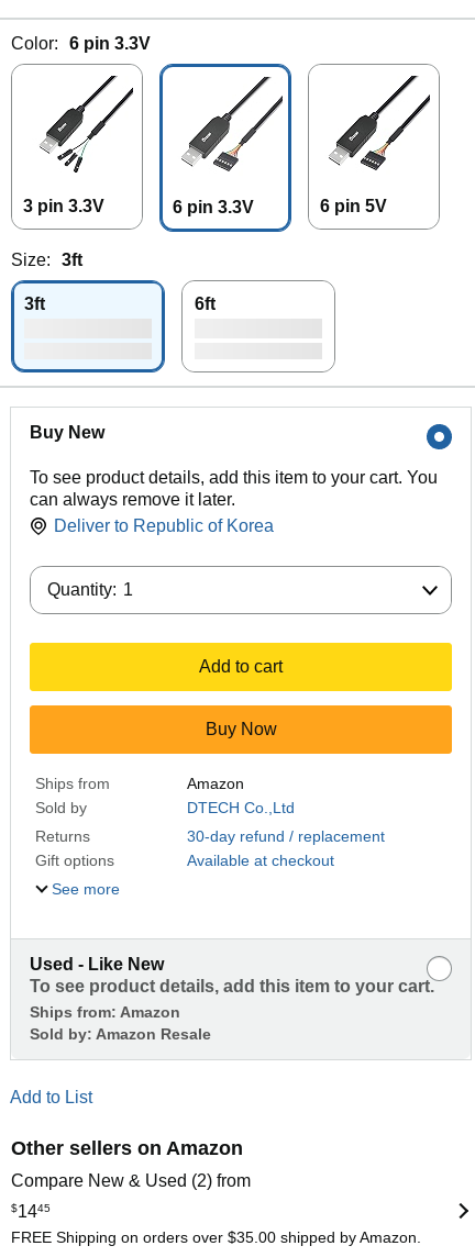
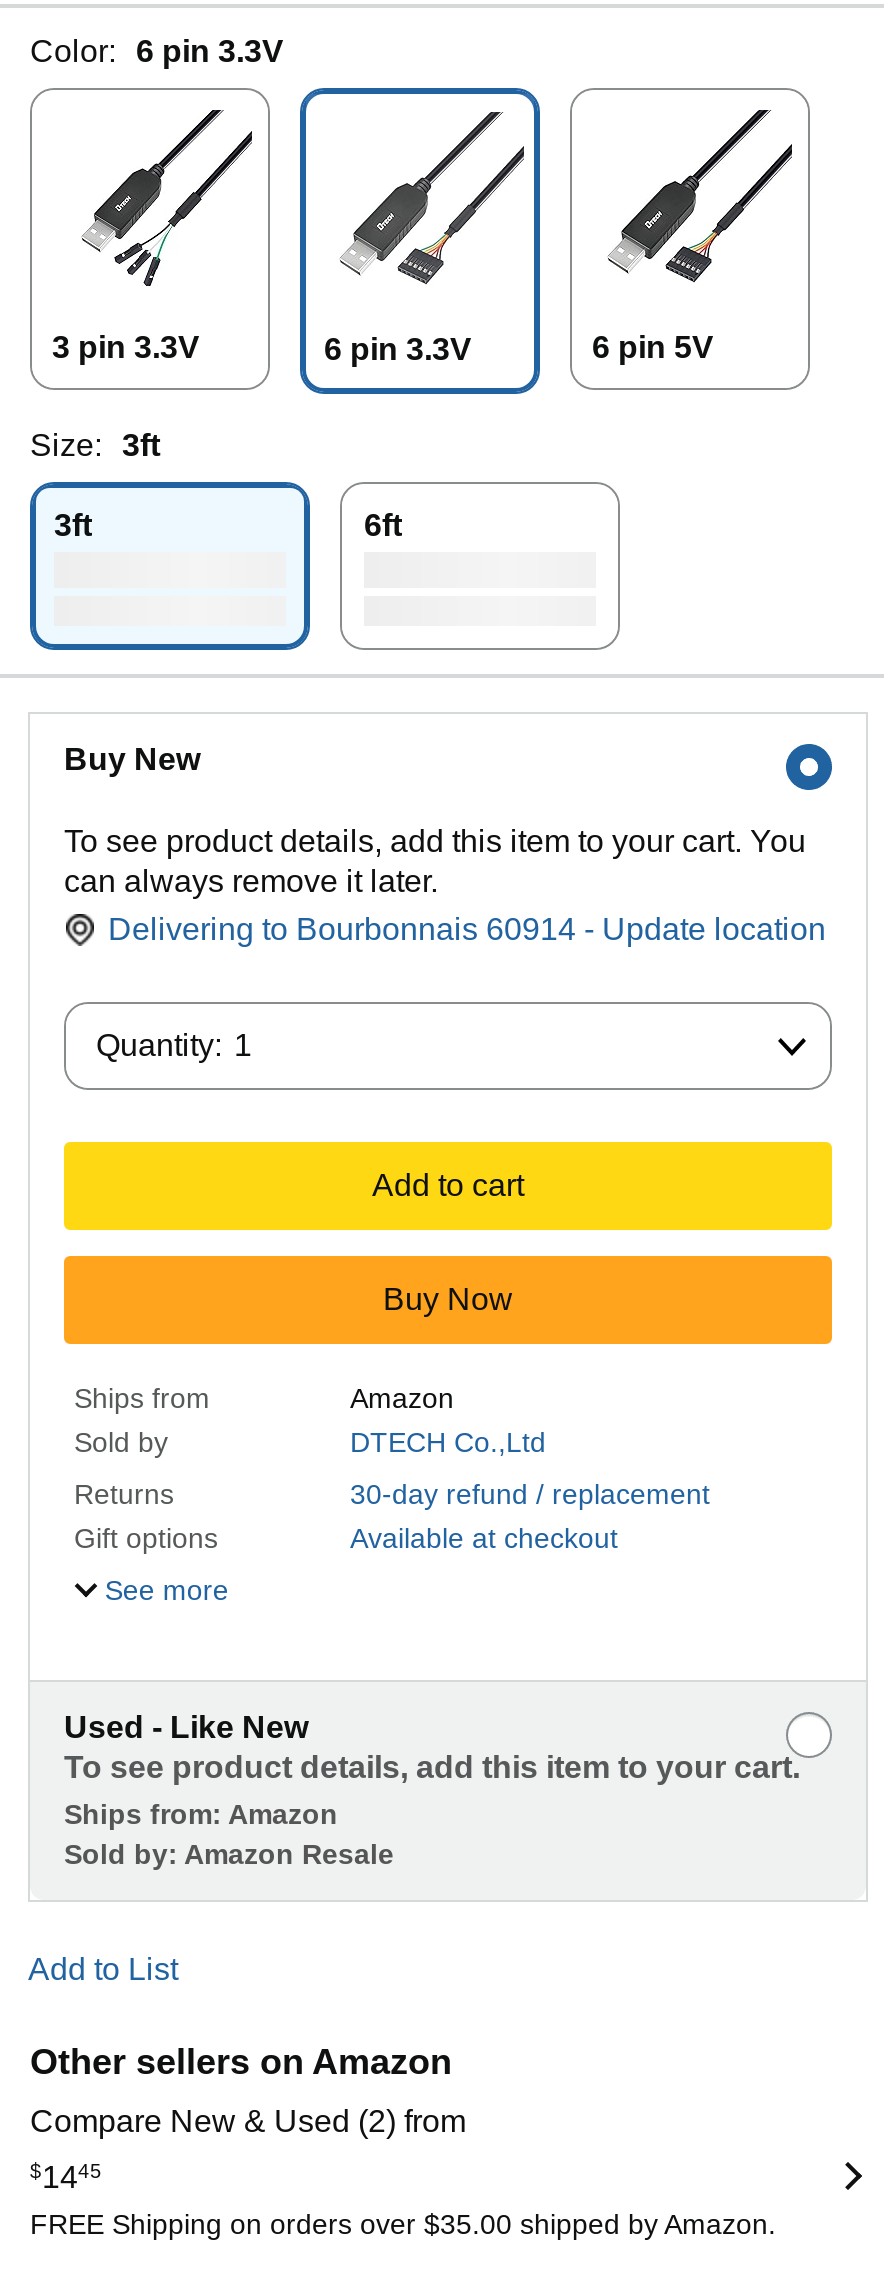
- Deliver to Republic of Korea
+ Delivering to Bourbonnais 60914 - Update location
